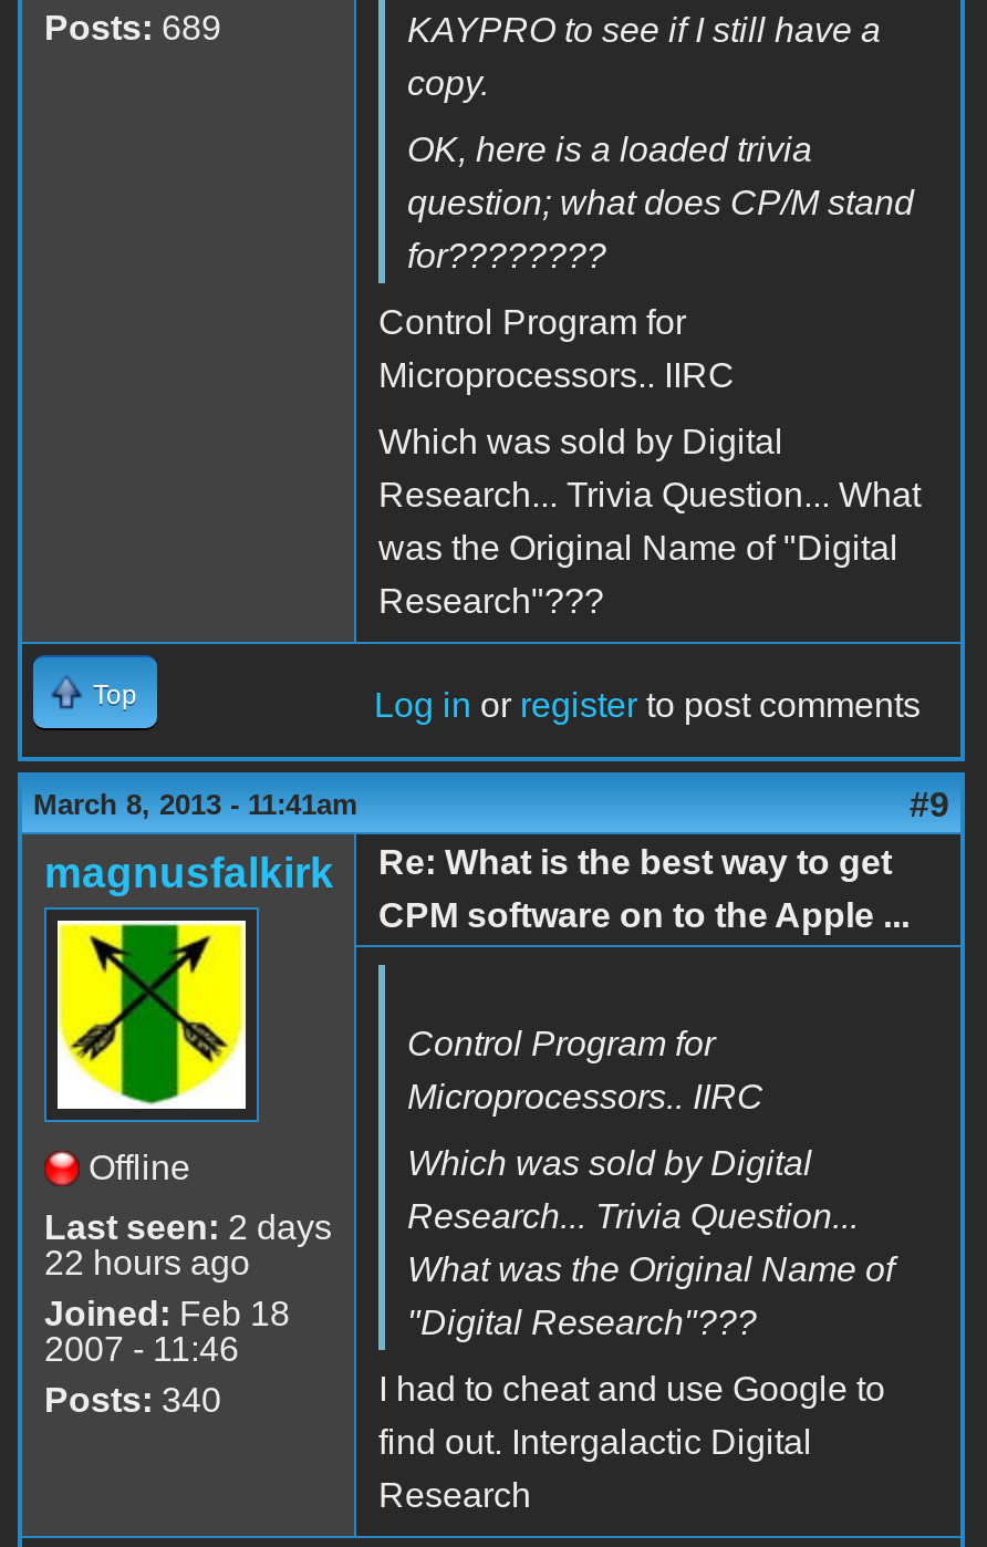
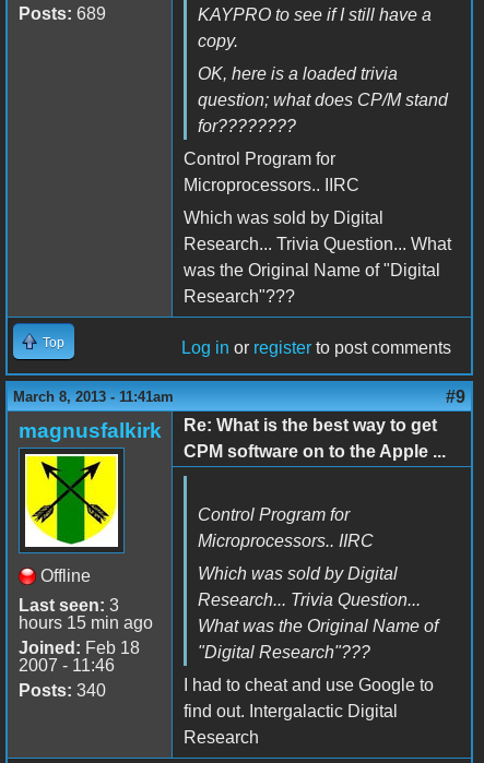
- Last seen: 2 days
- 22 hours ago
+ Last seen: 3
+ hours 15 min ago
